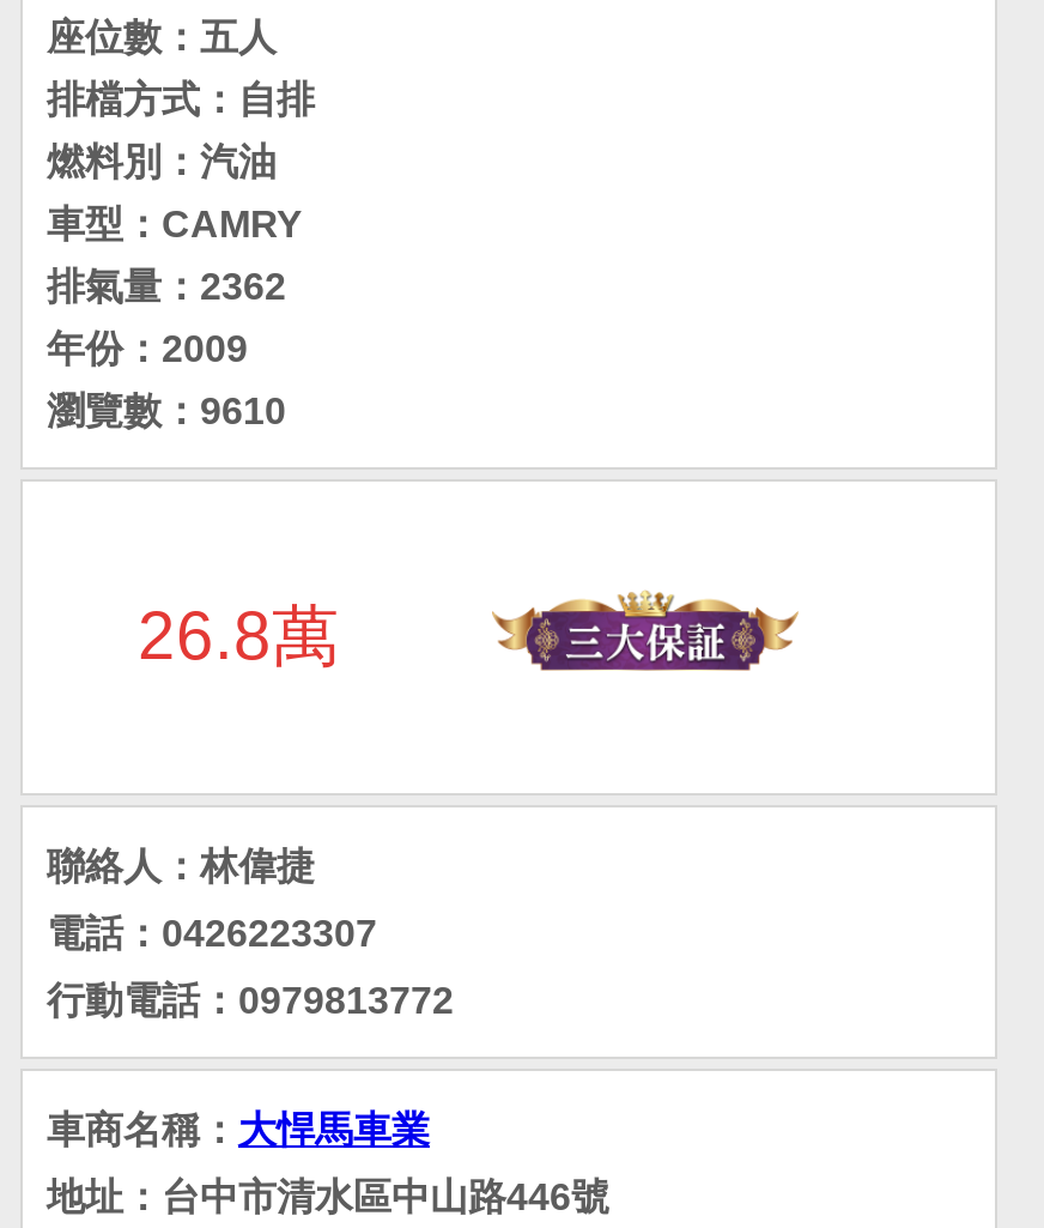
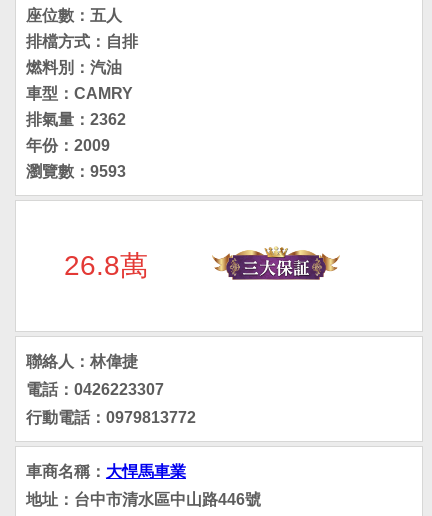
- 瀏覽數：9610
+ 瀏覽數：9593
